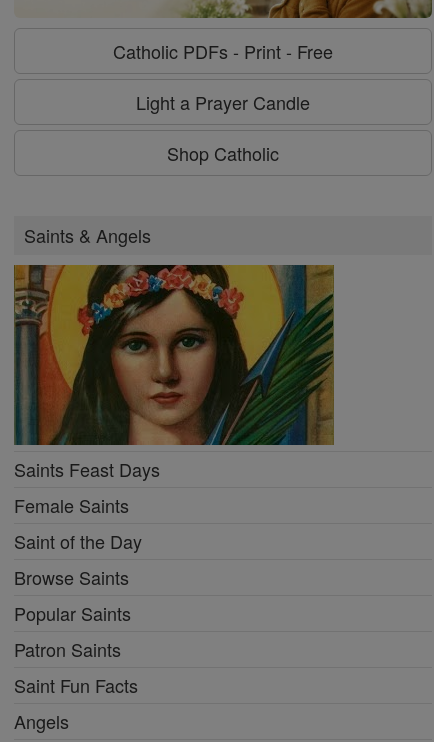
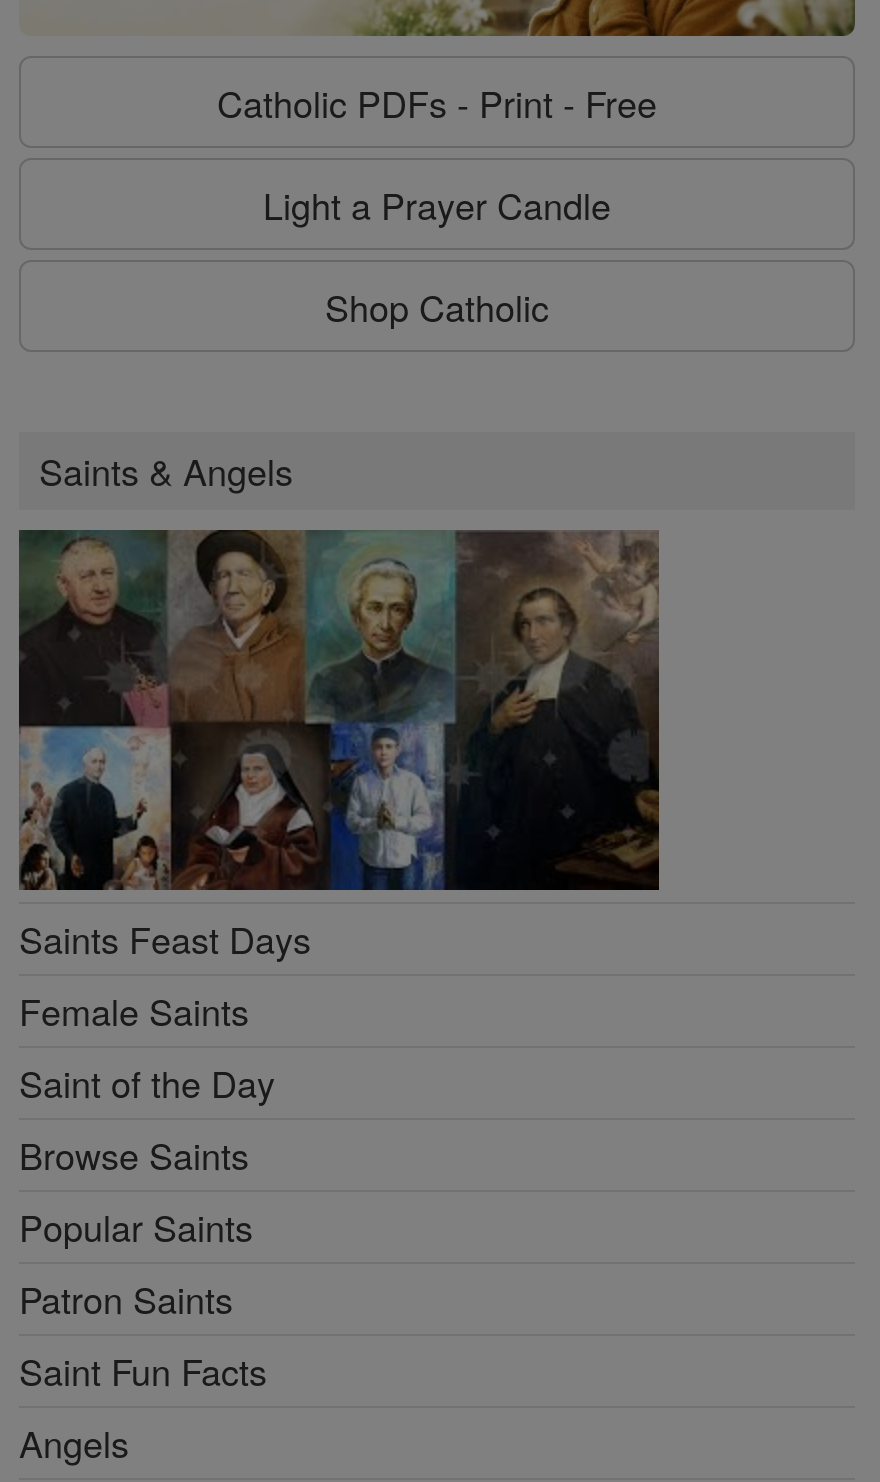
- [image]
+ [image]
